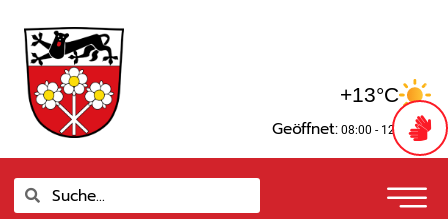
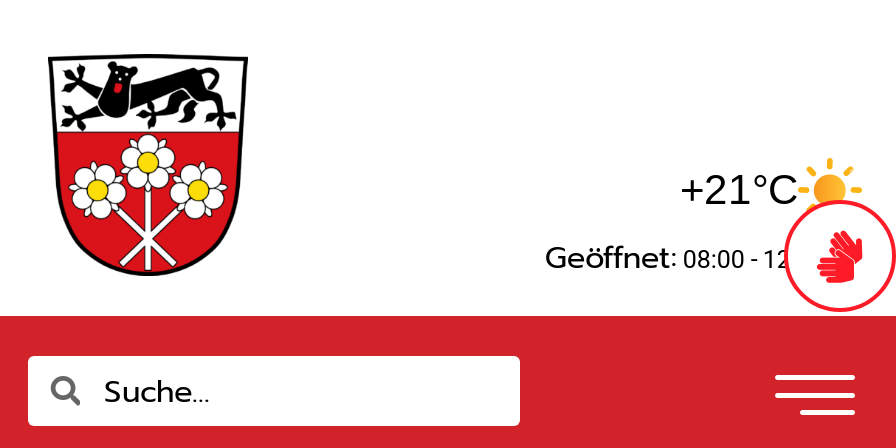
- +13°C
+ +21°C
